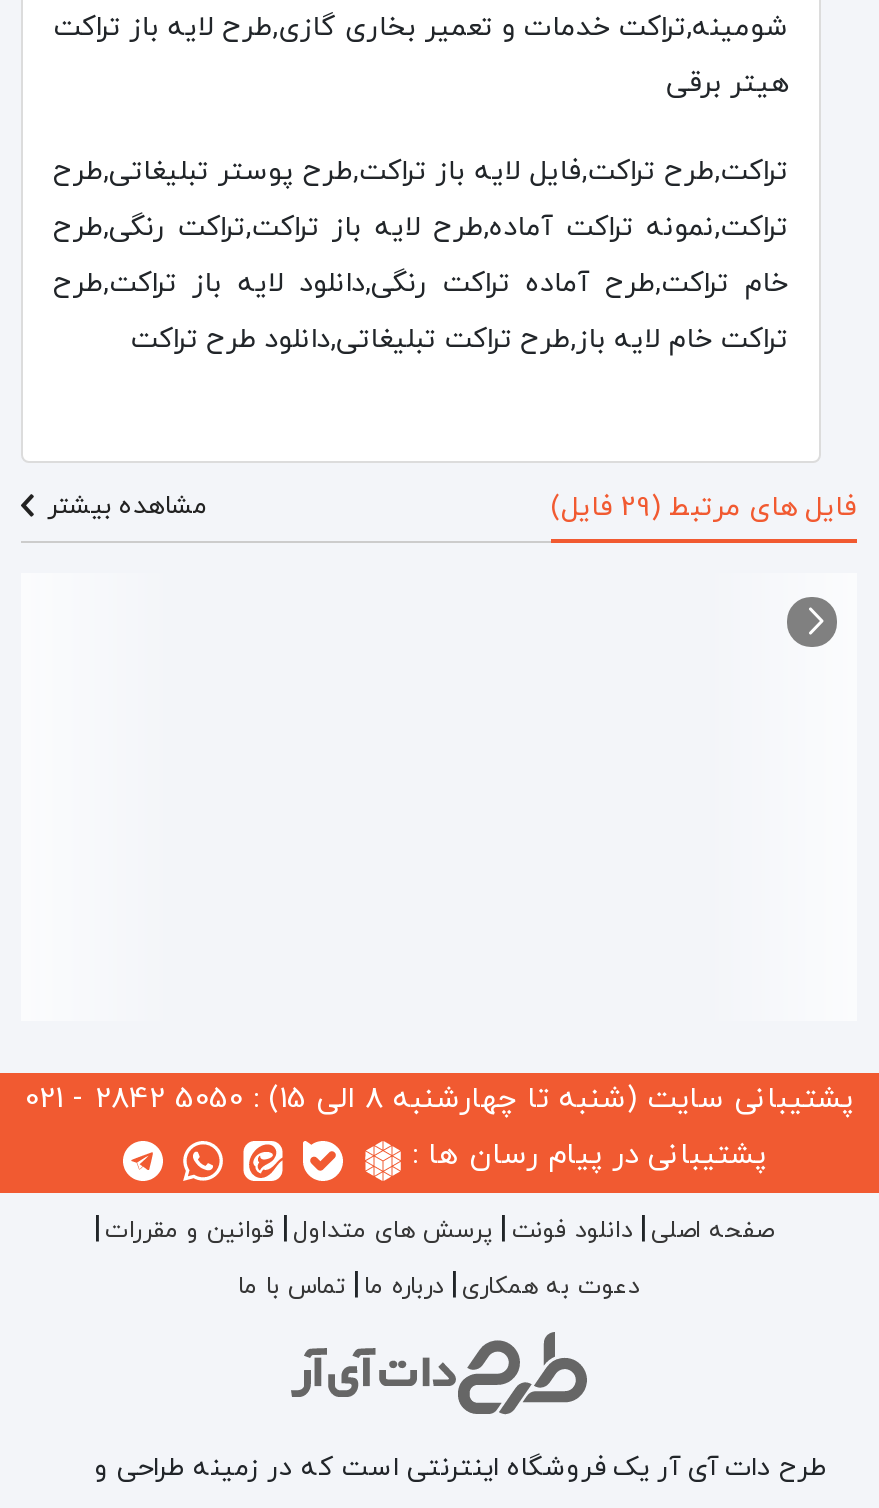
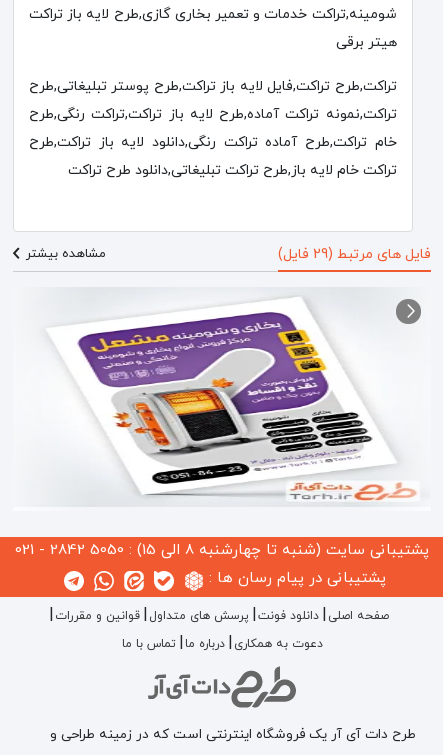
+ [image]
